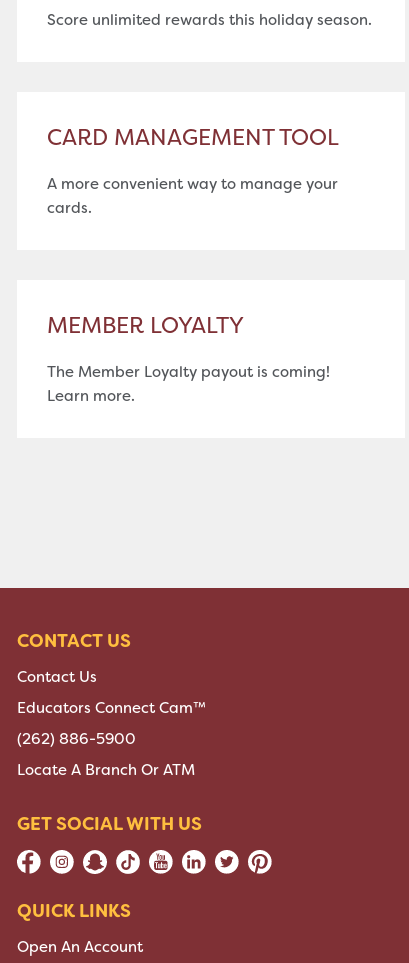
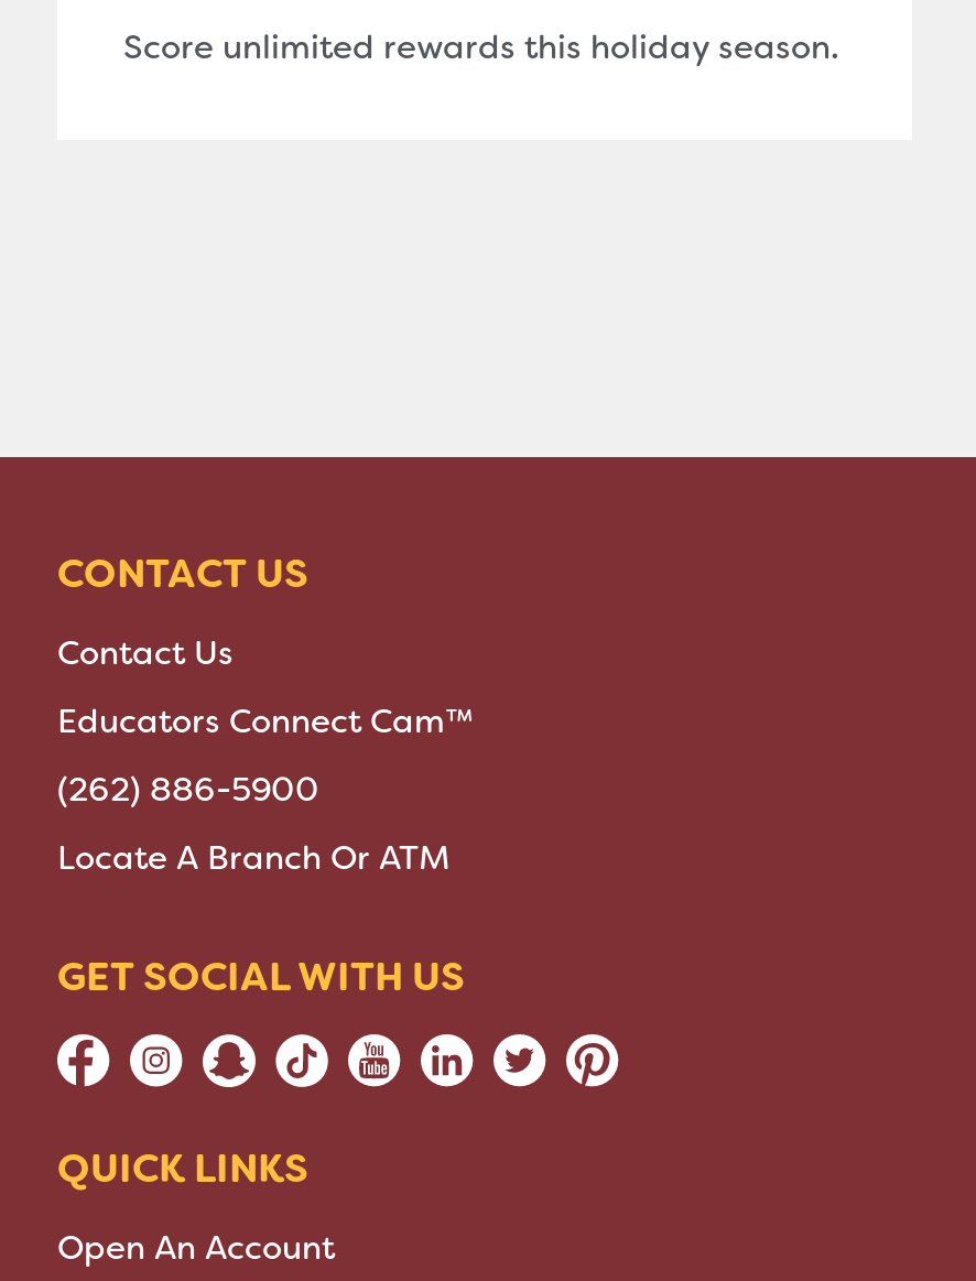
- CARD MANAGEMENT TOOL
- A more convenient way to manage your
- cards.

- MEMBER LOYALTY
- The Member Loyalty payout is coming!
- Learn more.
